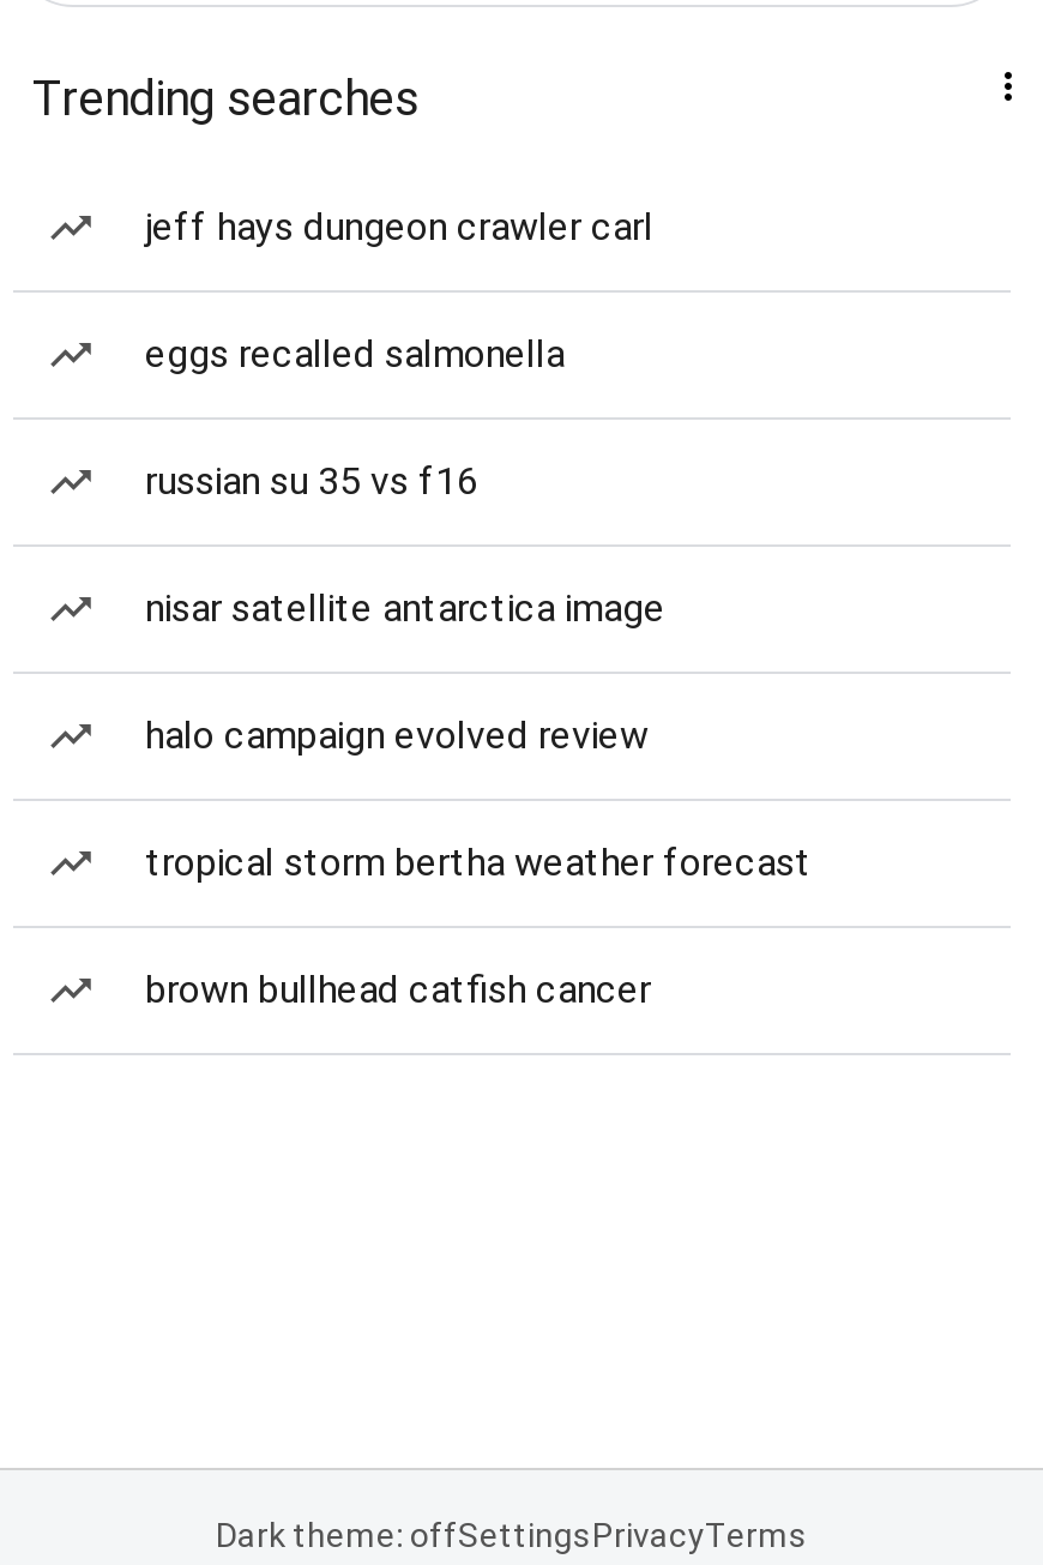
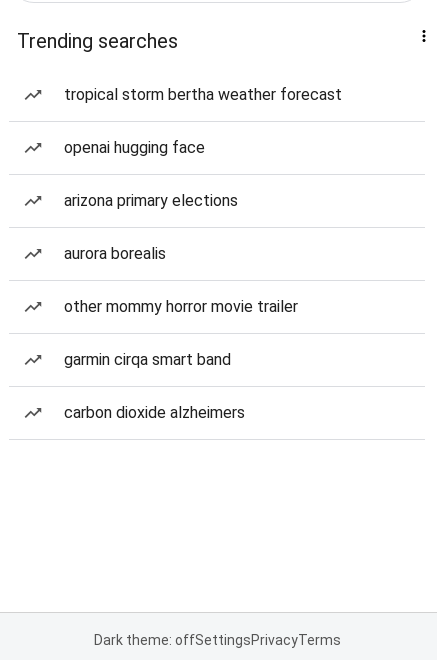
- jeff hays dungeon crawler carl
- eggs recalled salmonella
- russian su 35 vs f16
- nisar satellite antarctica image
- halo campaign evolved review

moved up: tropical storm bertha weather forecast

- brown bullhead catfish cancer
+ openai hugging face
+ arizona primary elections
+ aurora borealis
+ other mommy horror movie trailer
+ garmin cirqa smart band
+ carbon dioxide alzheimers
